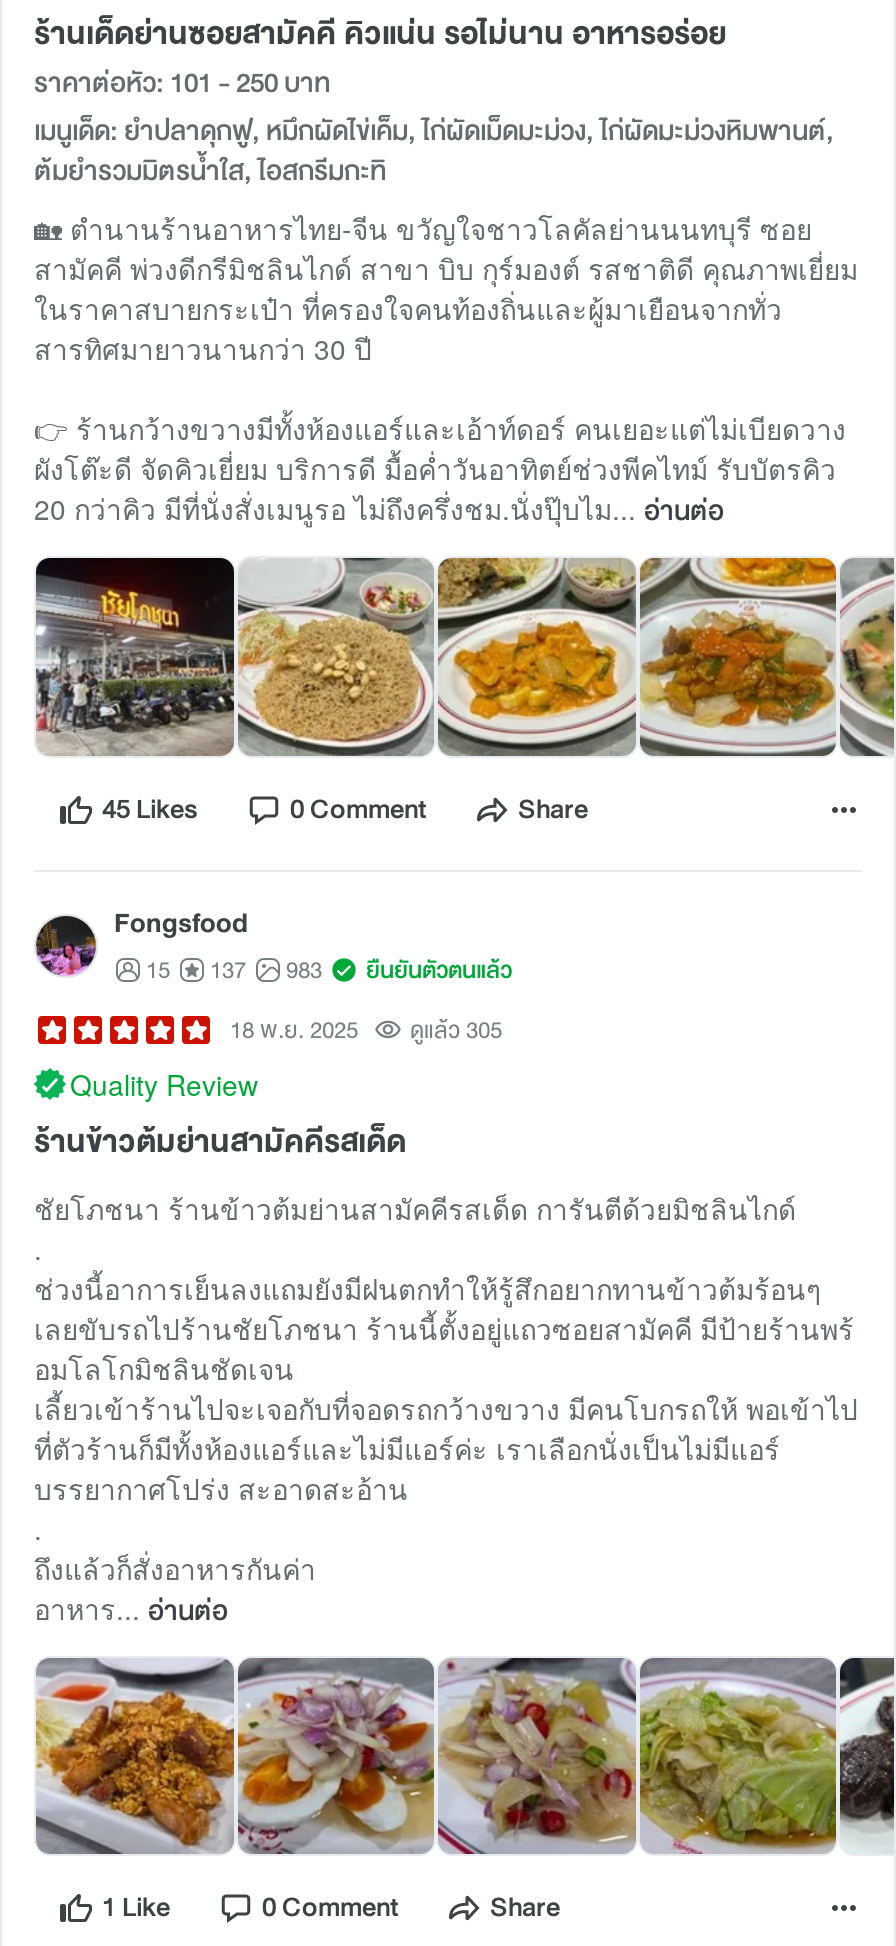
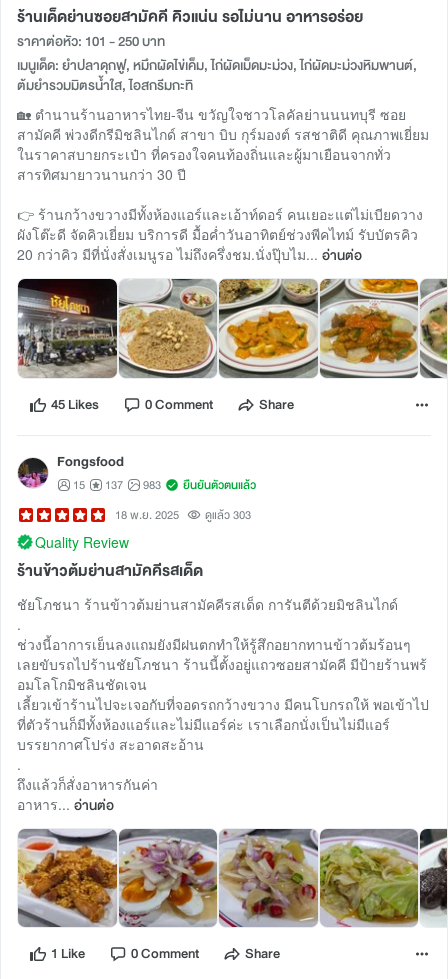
- 18 พ.ย. 2025 ดูแล้ว 305
+ 18 พ.ย. 2025 ดูแล้ว 303
